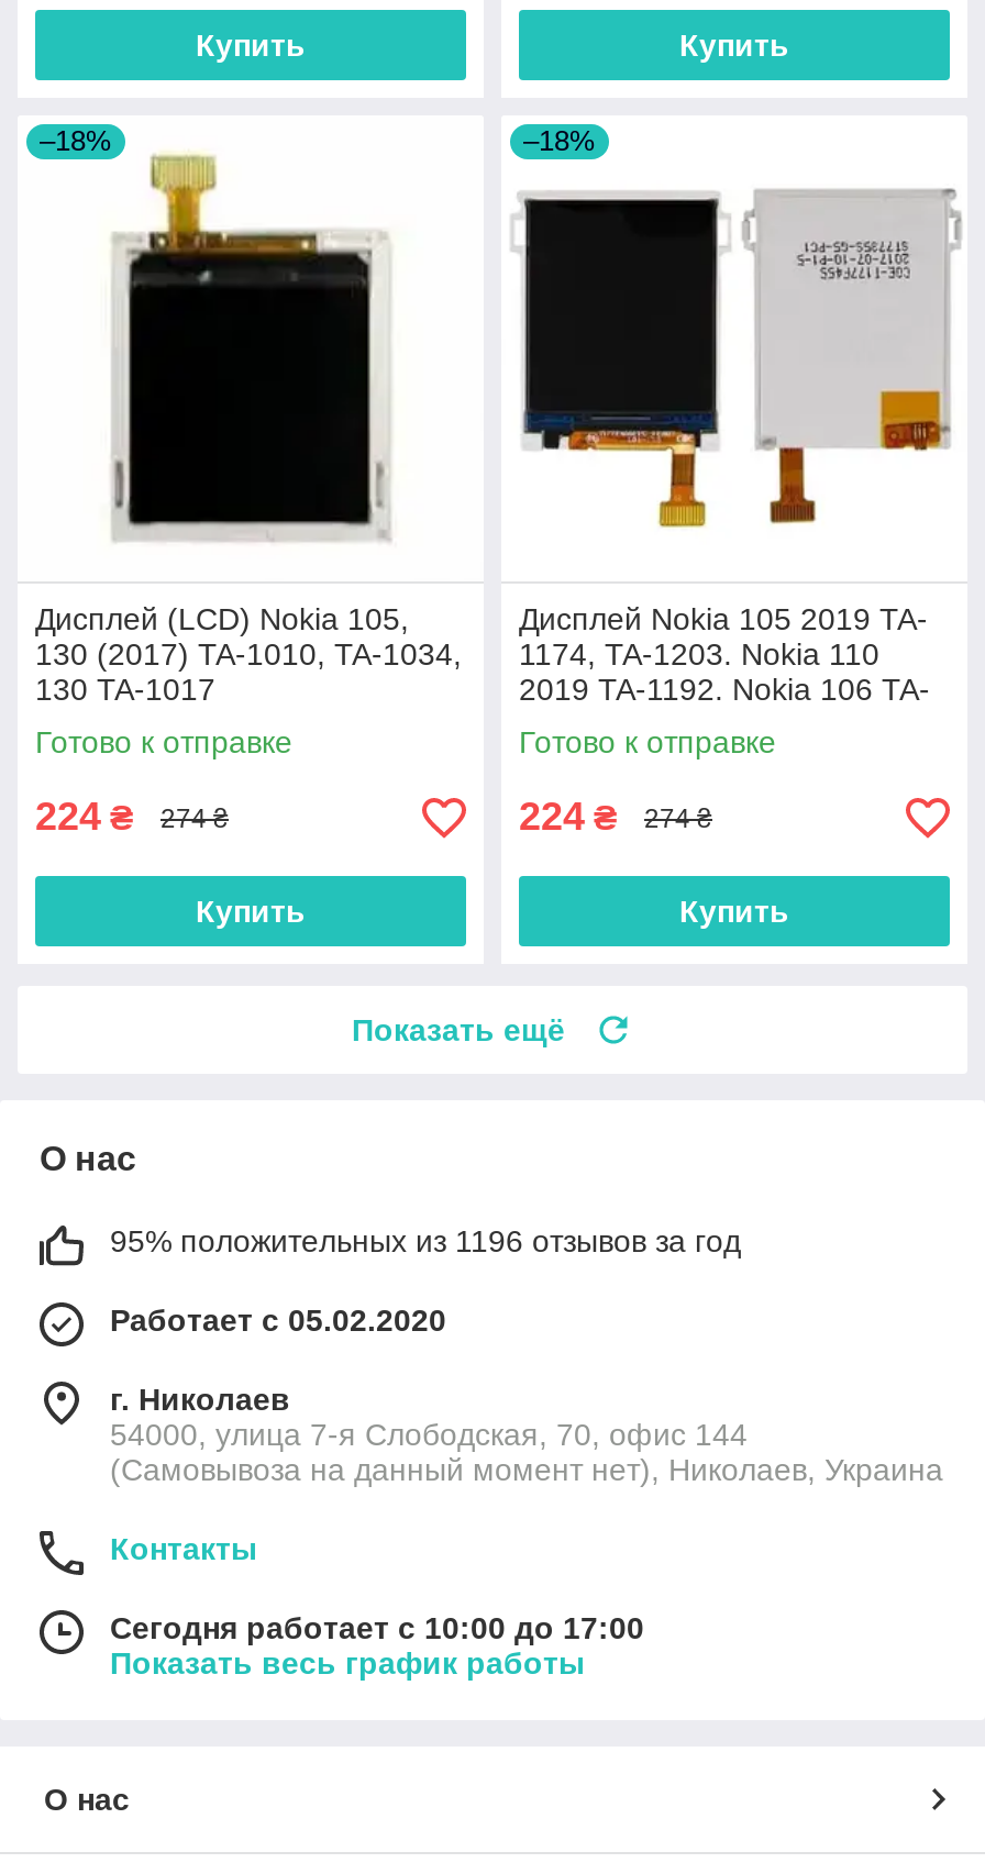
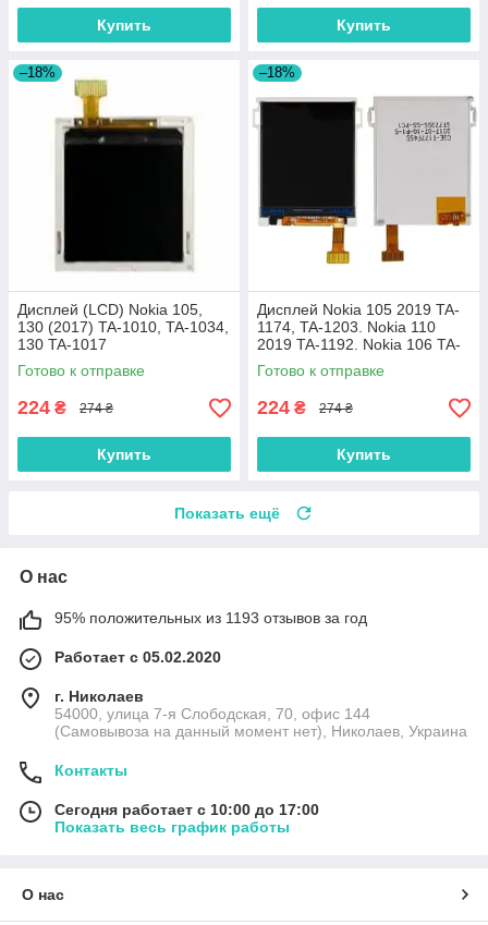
- 95% положительных из 1196 отзывов за год
+ 95% положительных из 1193 отзывов за год
